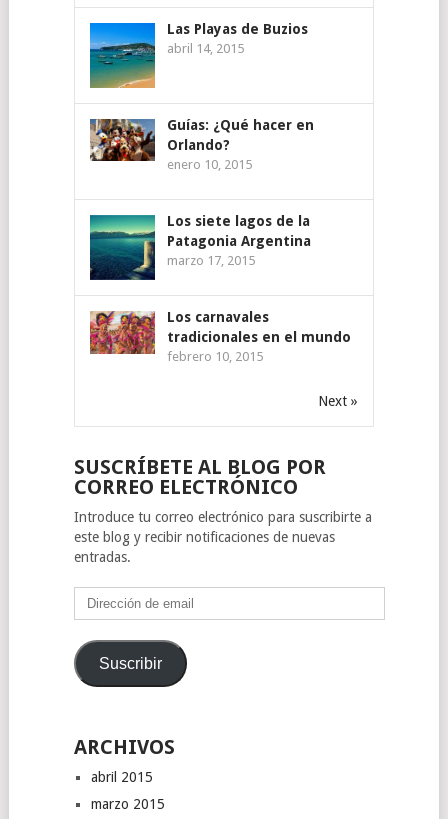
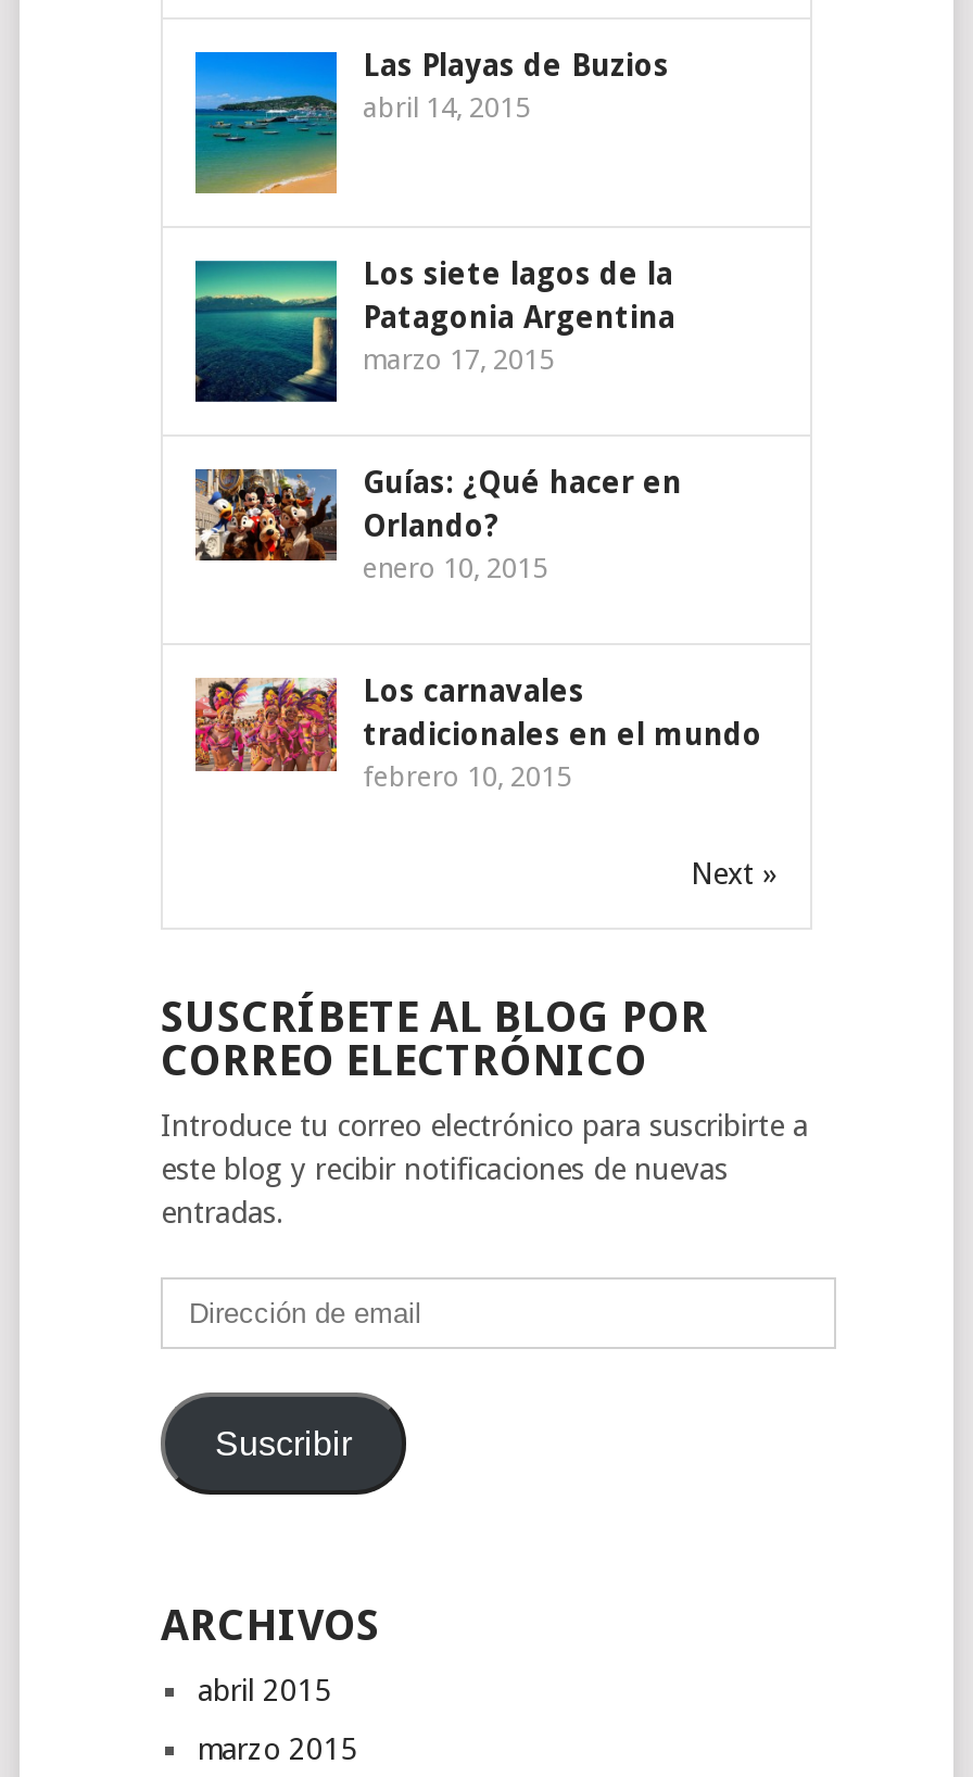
moved down: [image] | Guías: ¿Qué hacer en | Orlando? | enero 10, 2015

moved up: [image] | Los siete lagos de la | Patagonia Argentina | marzo 17, 2015
